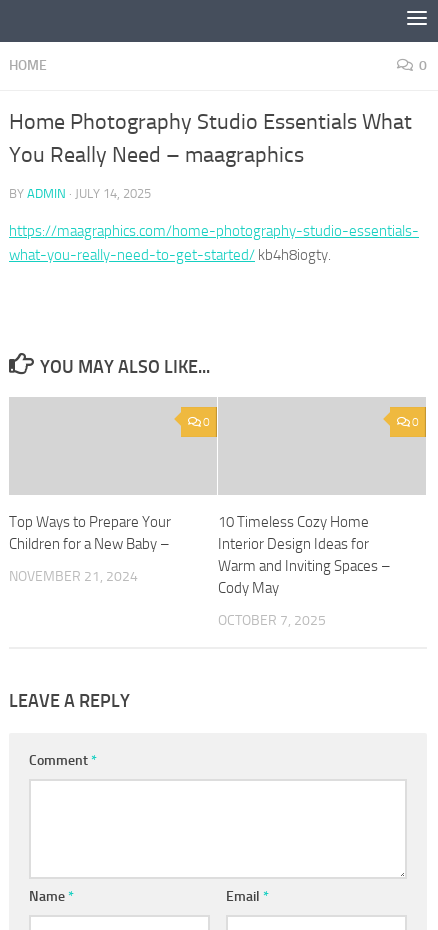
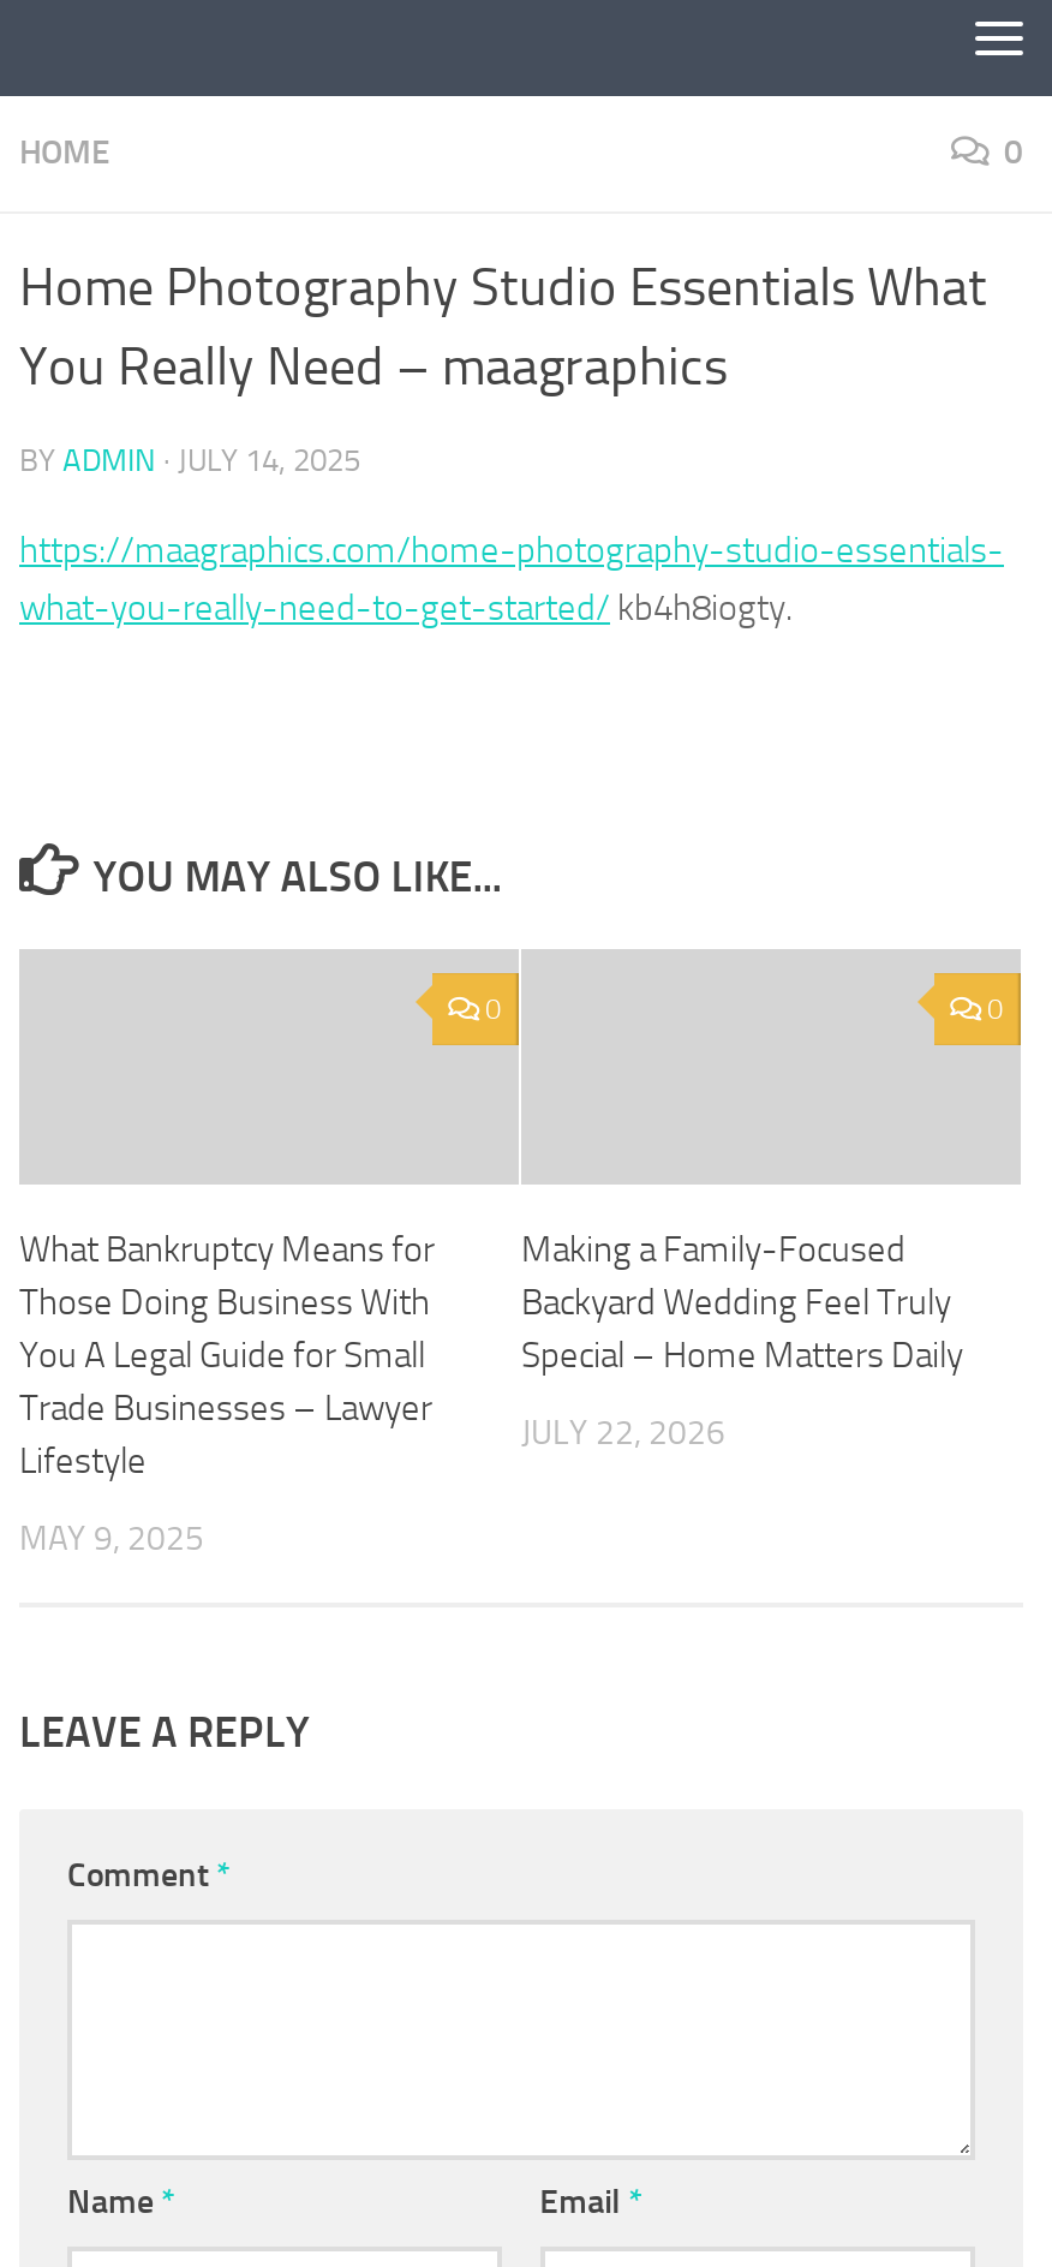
- Top Ways to Prepare Your
- Children for a New Baby –
+ What Bankruptcy Means for
+ Those Doing Business With
+ You A Legal Guide for Small
+ Trade Businesses – Lawyer
+ Lifestyle

- 10 Timeless Cozy Home
- Interior Design Ideas for
- Warm and Inviting Spaces –
- Cody May
+ Making a Family-Focused
+ Backyard Wedding Feel Truly
+ Special – Home Matters Daily

- NOVEMBER 21, 2024
+ MAY 9, 2025

- OCTOBER 7, 2025
+ JULY 22, 2026
